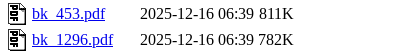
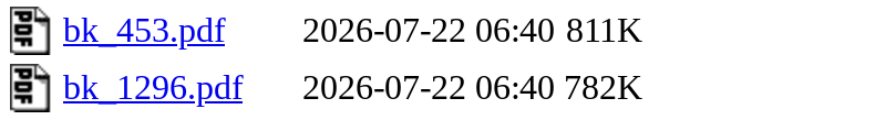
- 2025-12-16 06:39 811K
+ 2026-07-22 06:40 811K

- bk_1296.pdf 2025-12-16 06:39 782K
+ bk_1296.pdf 2026-07-22 06:40 782K
